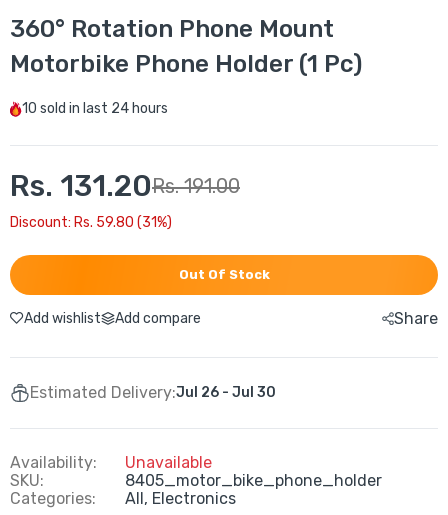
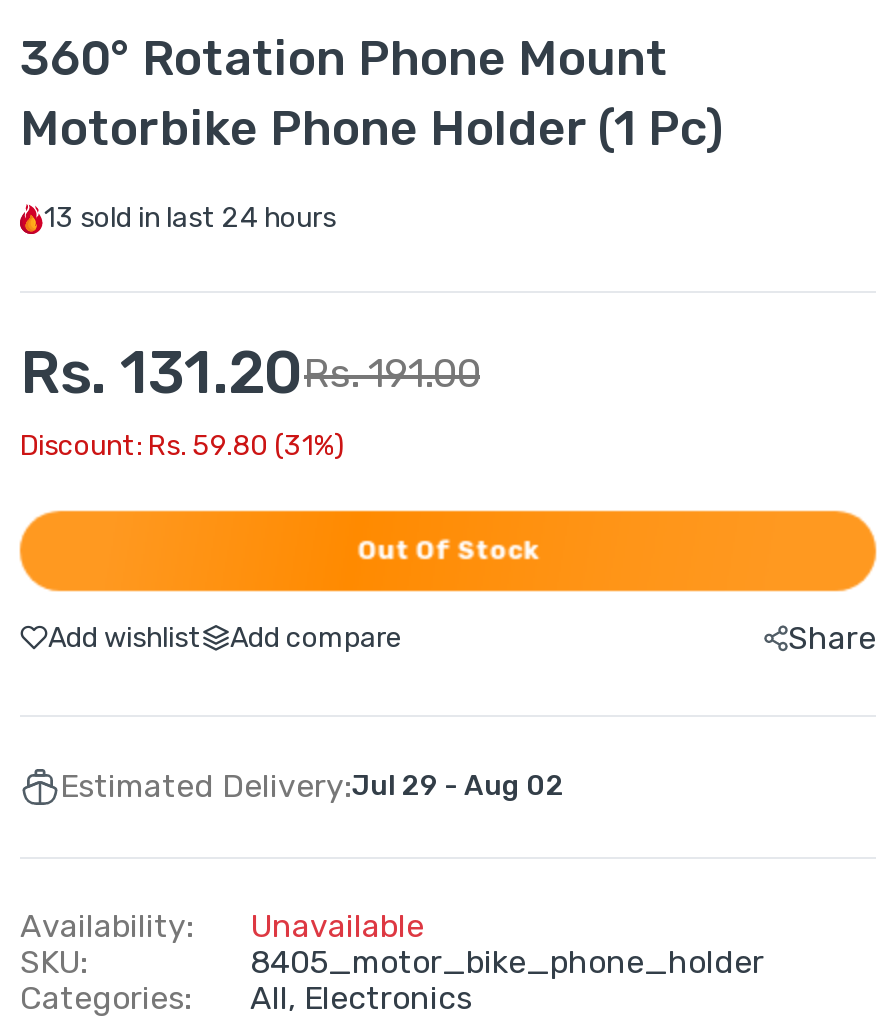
- 10 sold in last 24 hours
+ 13 sold in last 24 hours

- Estimated Delivery:Jul 26 - Jul 30
+ Estimated Delivery:Jul 29 - Aug 02
